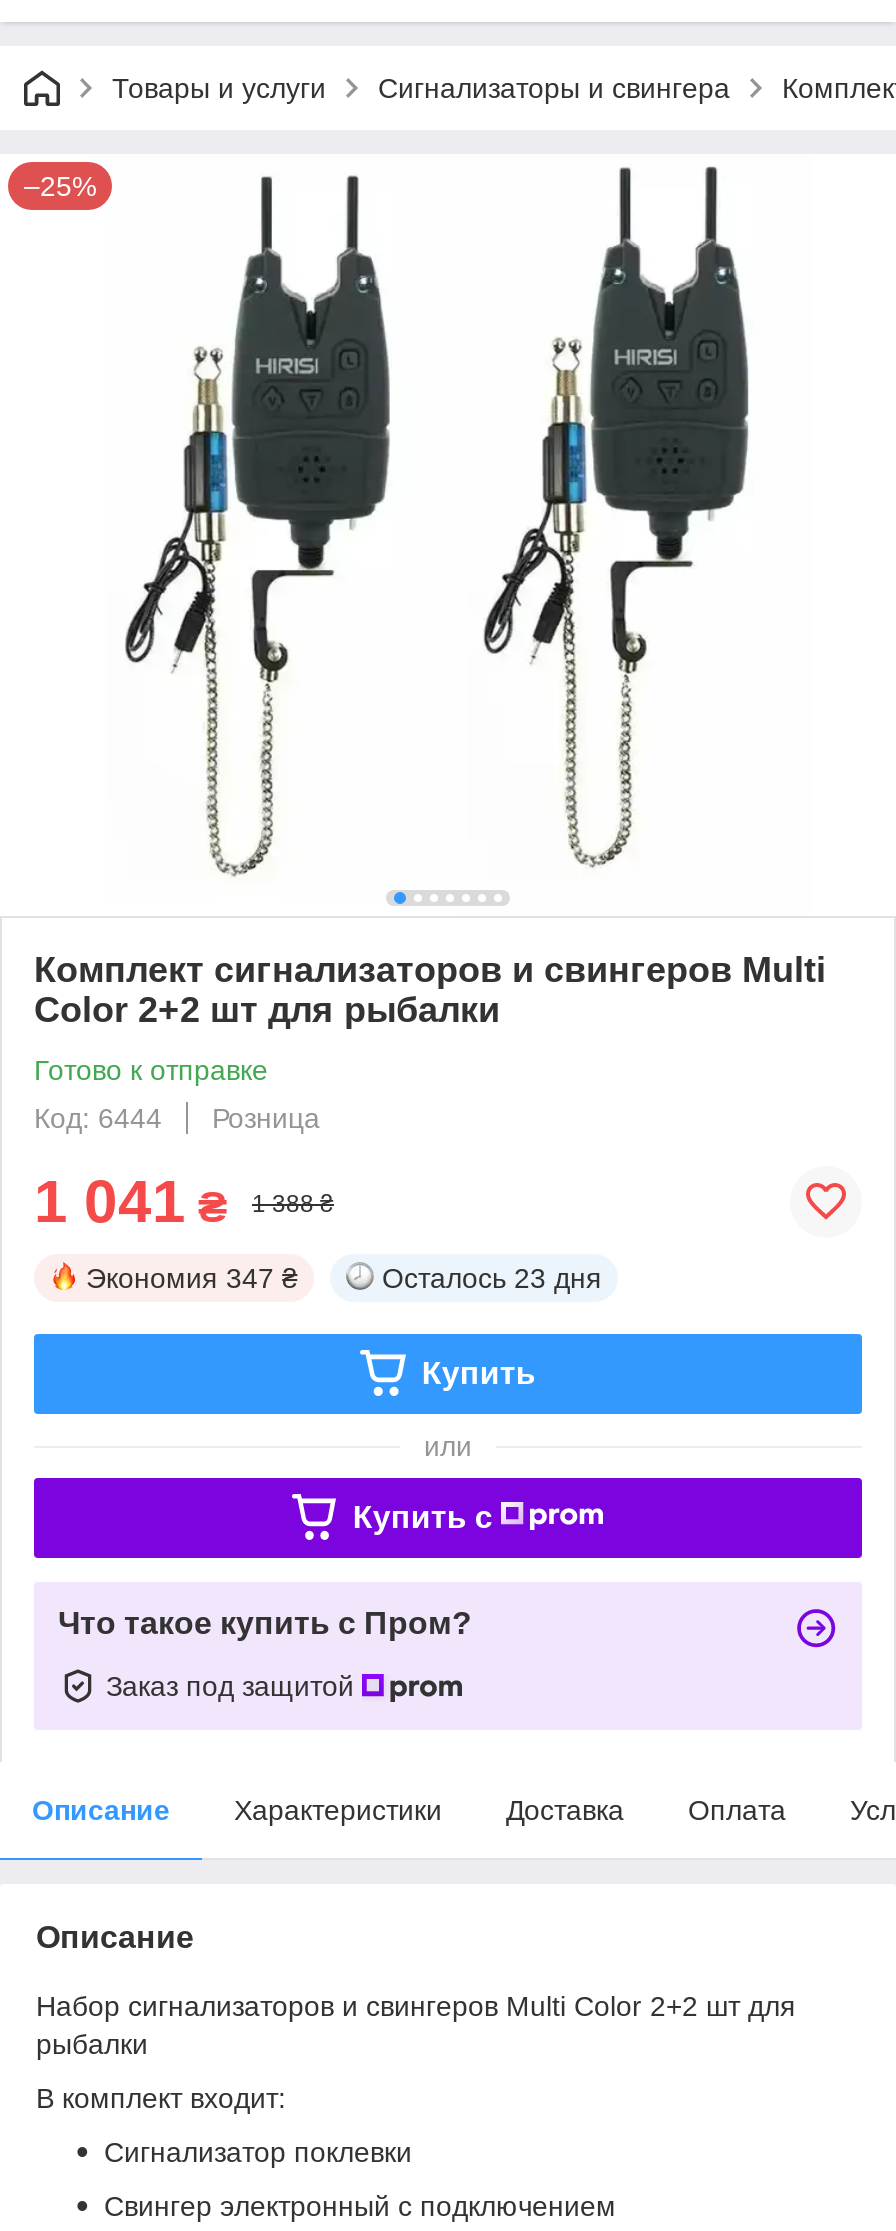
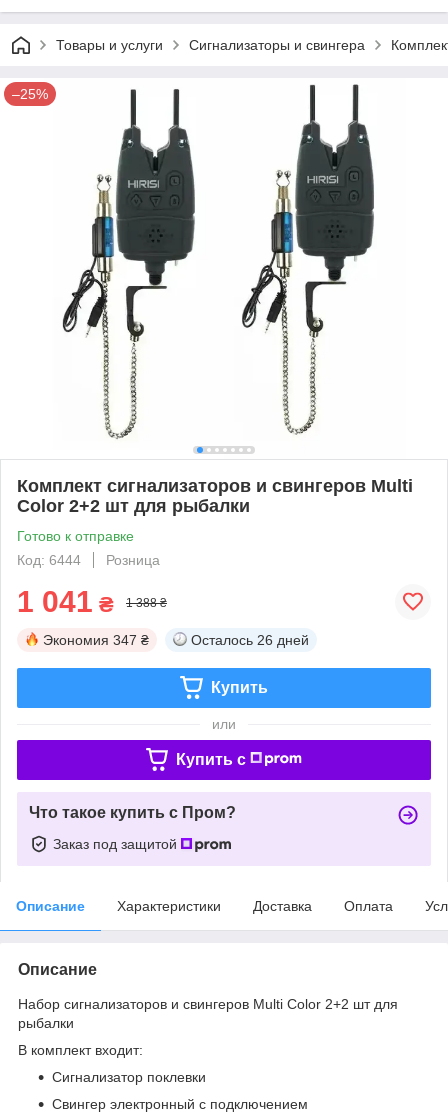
- Осталось 23 дня
+ Осталось 26 дней
